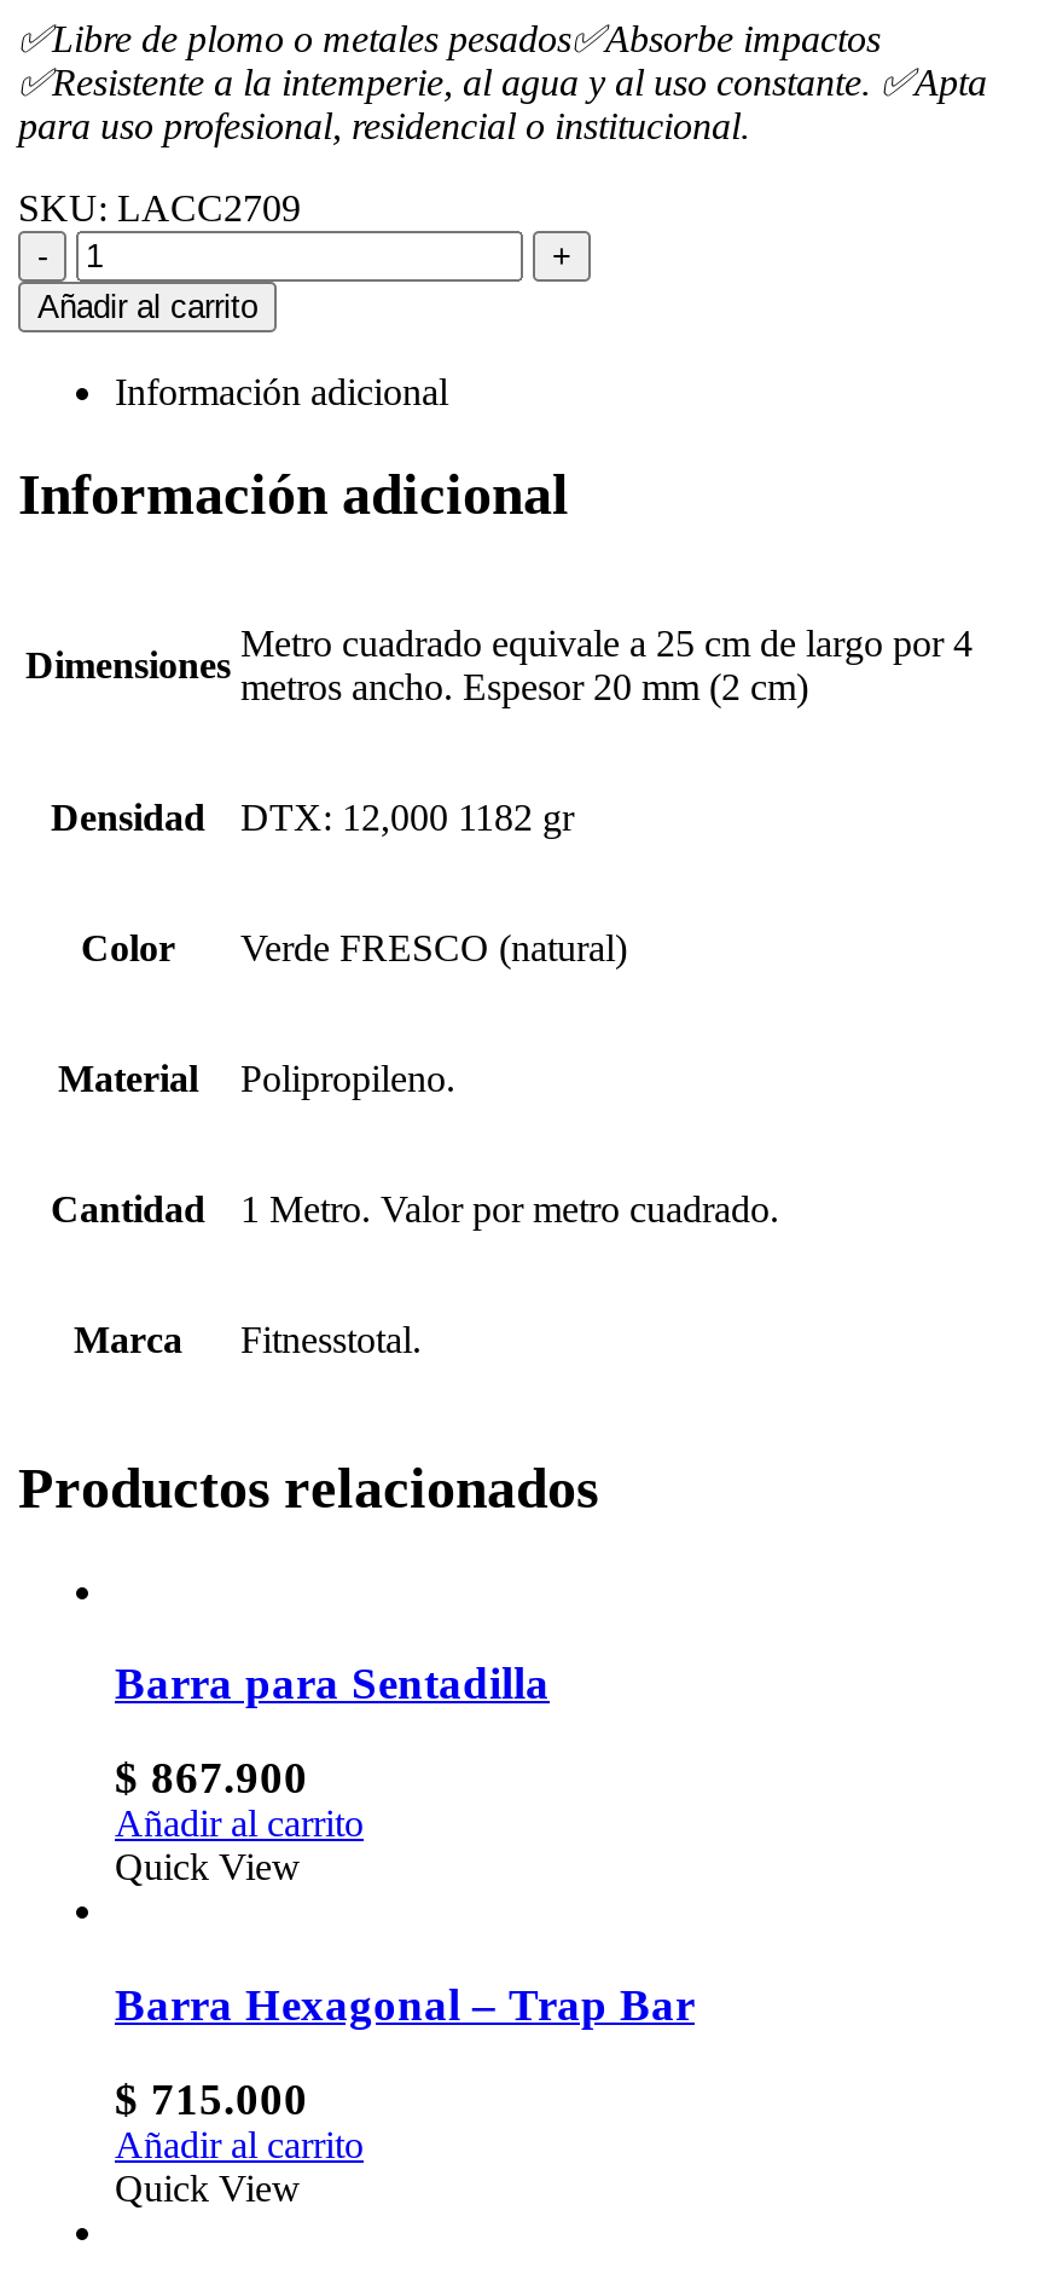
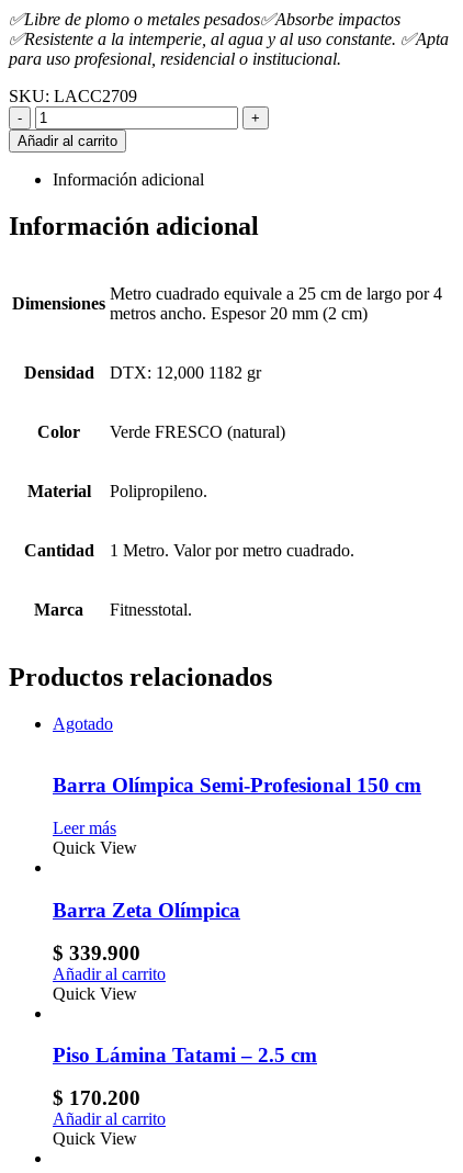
- Barra para Sentadilla
- $867.900
+ Agotado
+ Barra Olímpica Semi-Profesional 150 cm
+ Leer más
+ Quick View
+ Barra Zeta Olímpica
+ $339.900

- Barra Hexagonal – Trap Bar
+ Piso Lámina Tatami – 2.5 cm

- $715.000
+ $170.200
